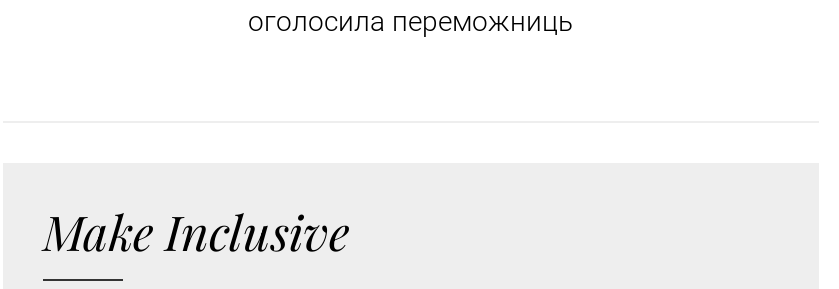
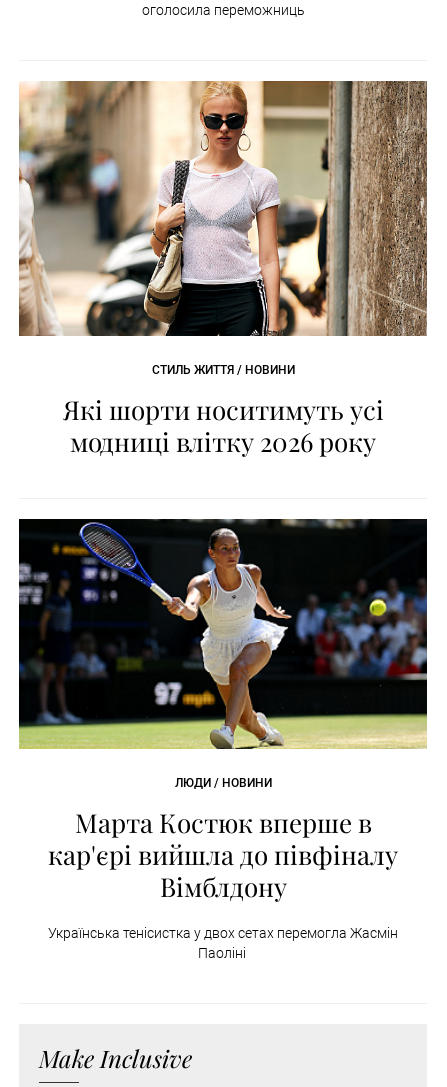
+ [image]
+ СТИЛЬ ЖИТТЯ / НОВИНИ
+ Які шорти носитимуть усі
+ модниці влітку 2026 року

+ [image]
+ ЛЮДИ / НОВИНИ
+ Марта Костюк вперше в
+ кар'єрі вийшла до півфіналу
+ Вімблдону
+ Українська тенісистка у двох сетах перемогла Жасмін
+ Паоліні
